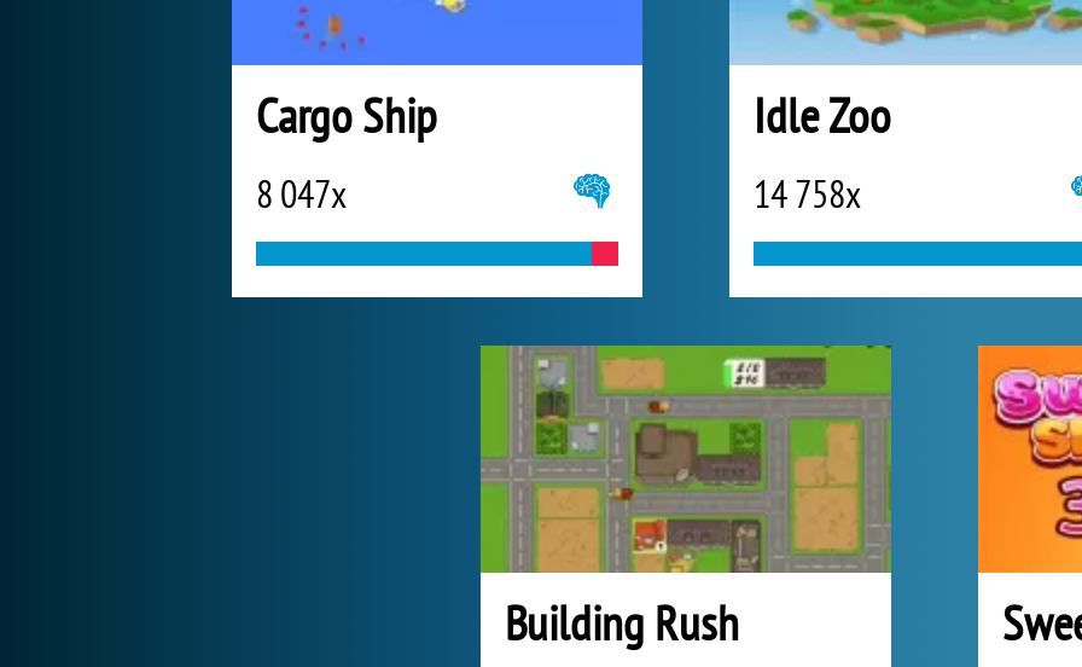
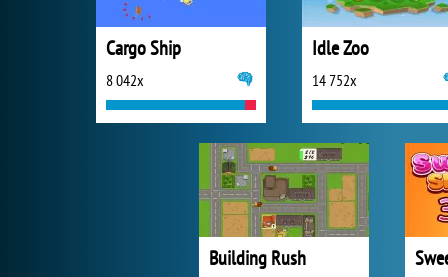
- 8 047x
+ 8 042x

- 14 758x
+ 14 752x
